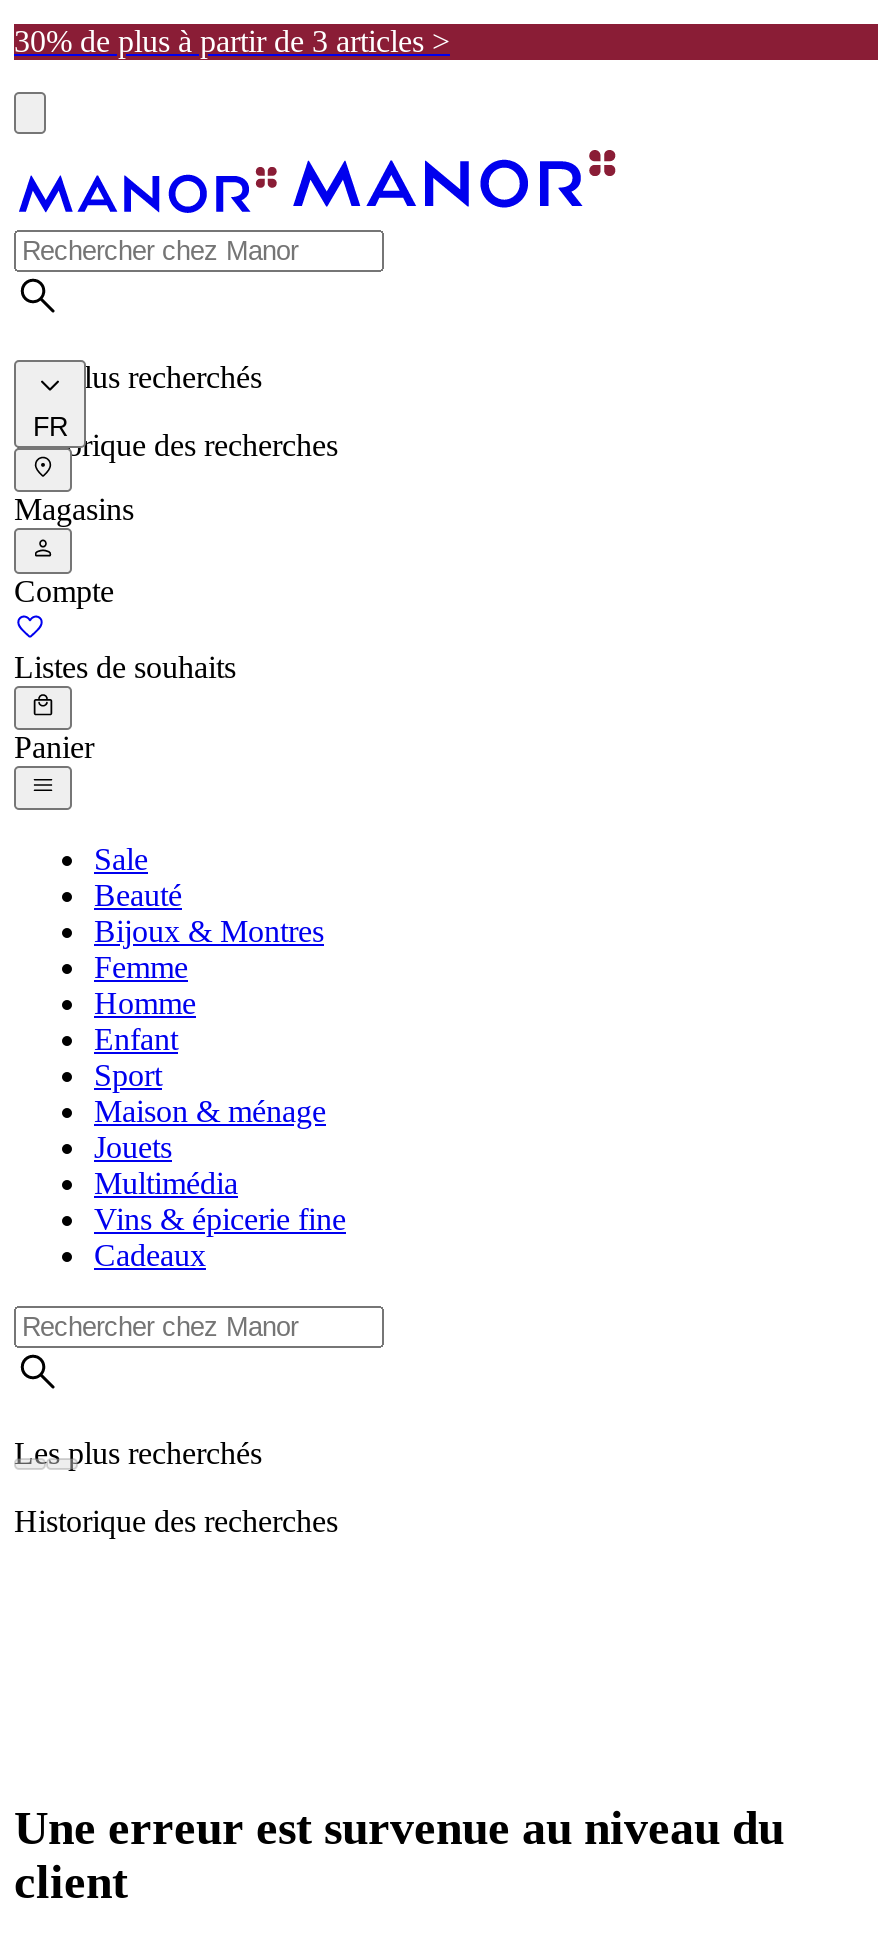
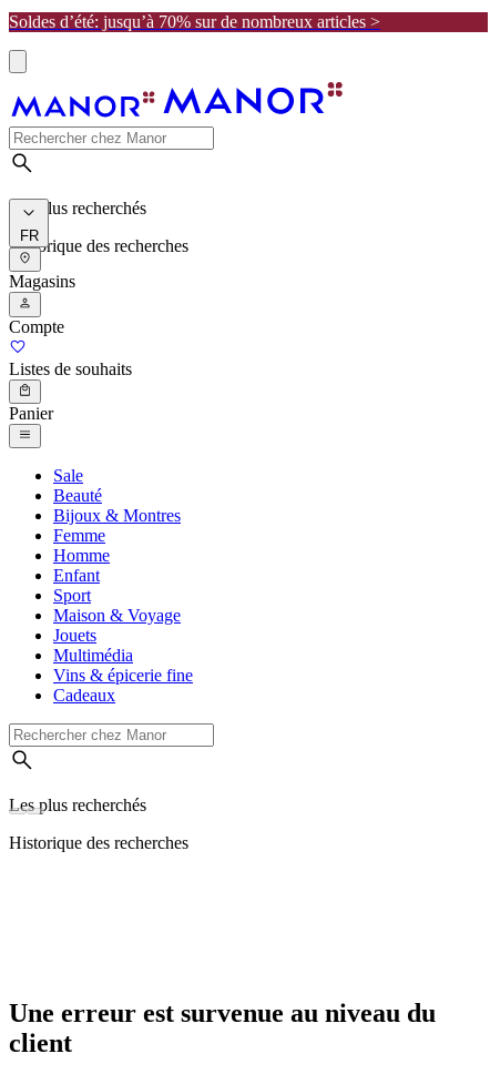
- 30% de plus à partir de 3 articles >
+ Soldes d’été: jusqu’à 70% sur de nombreux articles >

- Maison & ménage
+ Maison & Voyage
